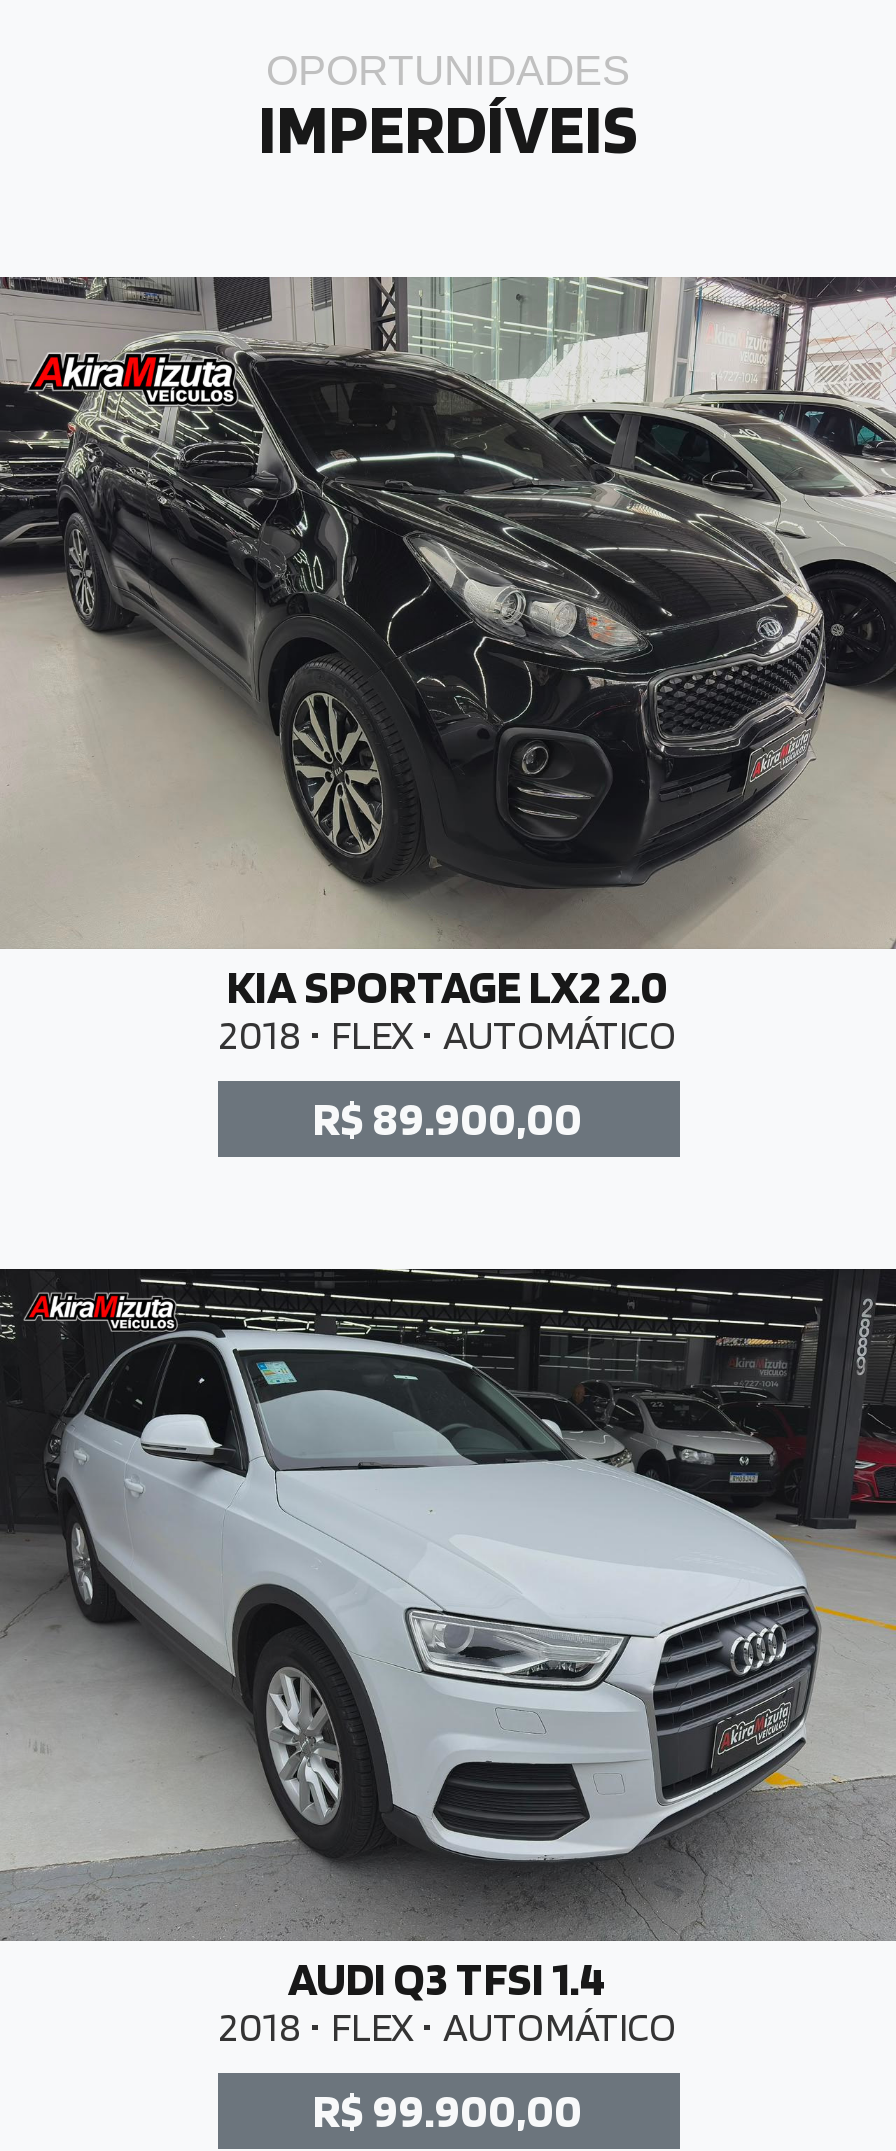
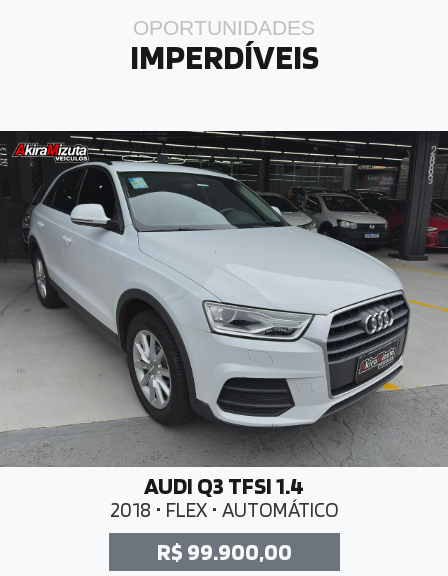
- [image]
- KIA SPORTAGE LX2 2.0
- 2018 • FLEX • AUTOMÁTICO
- R$ 89.900,00
